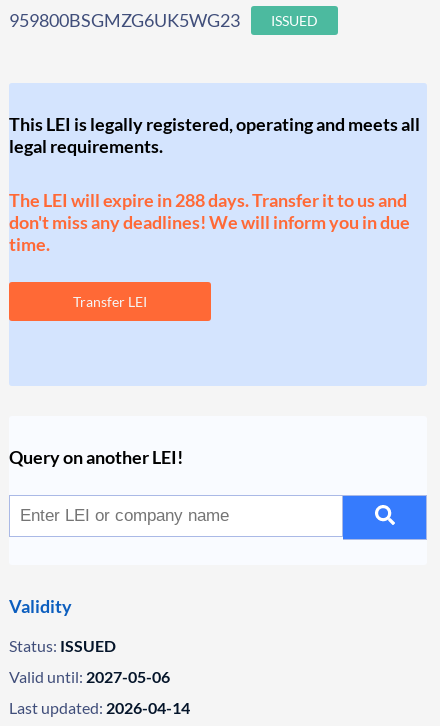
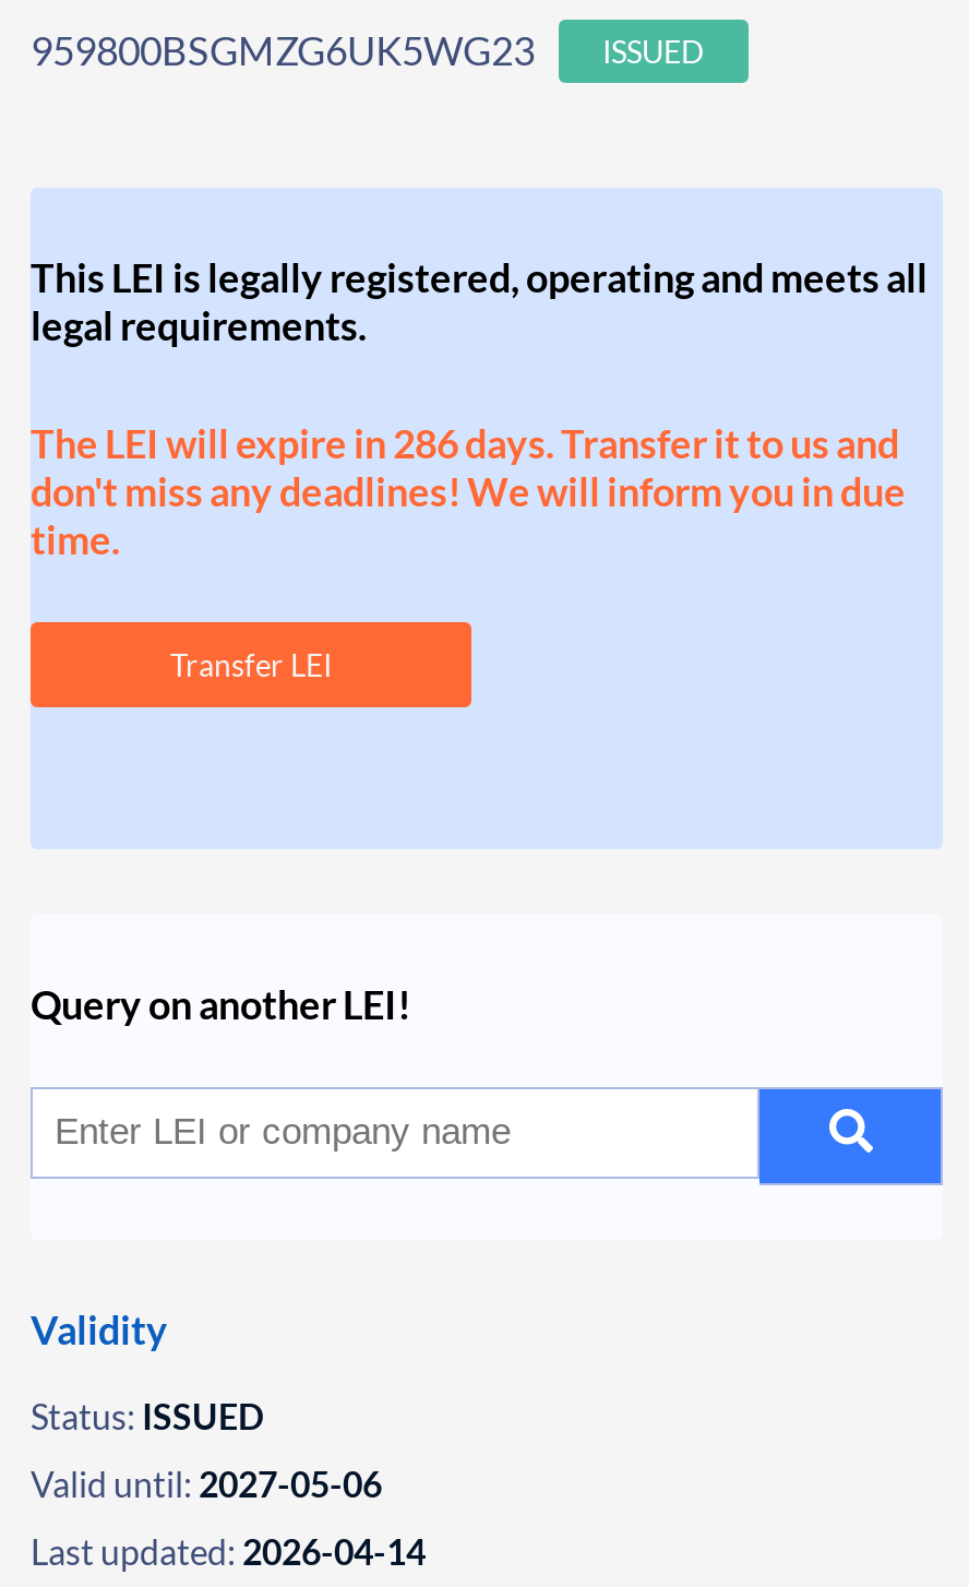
- The LEI will expire in 288 days. Transfer it to us and
+ The LEI will expire in 286 days. Transfer it to us and
